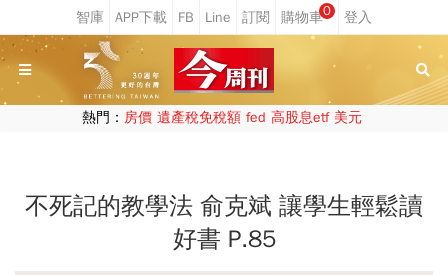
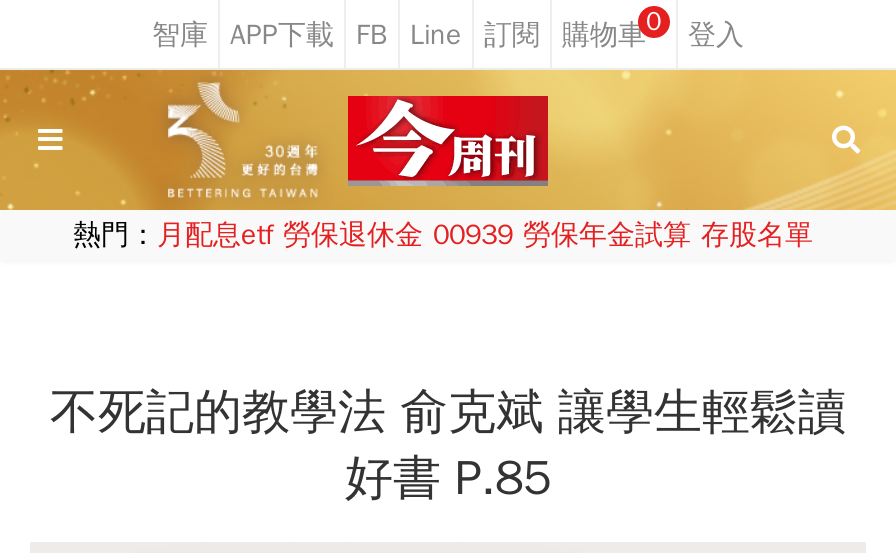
- 熱門：房價 遺產稅免稅額 fed 高股息etf 美元
+ 熱門：月配息etf 勞保退休金 00939 勞保年金試算 存股名單
